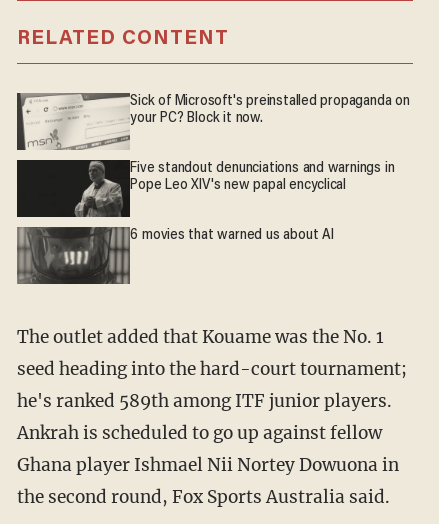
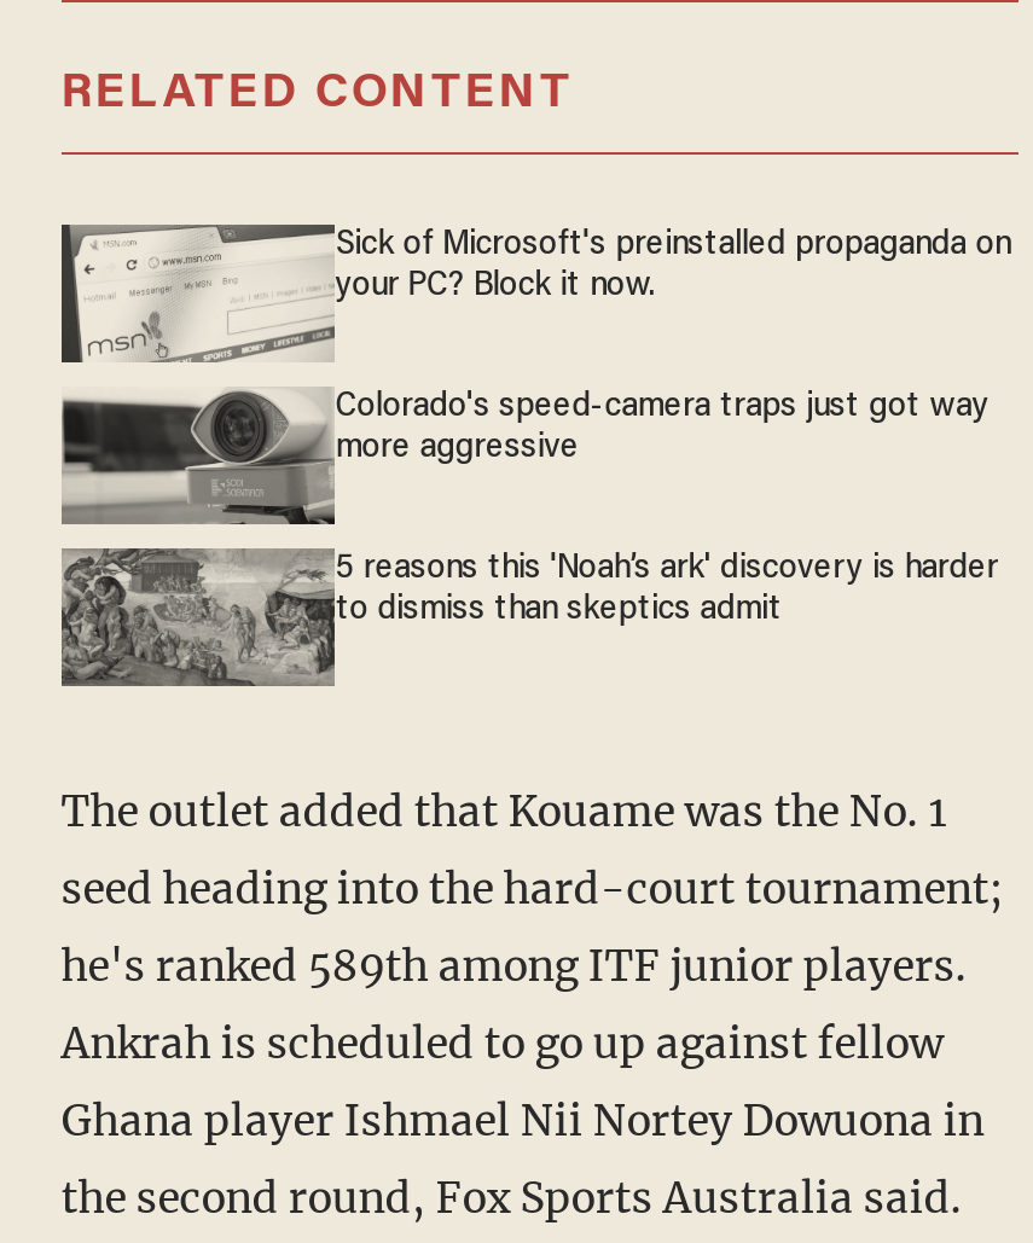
- [image]
- Five standout denunciations and warnings in
- Pope Leo XIV's new papal encyclical
+ [image]
+ Colorado's speed-camera traps just got way
+ more aggressive

- [image]
- 6 movies that warned us about AI
+ [image]
+ 5 reasons this 'Noah’s ark' discovery is harder
+ to dismiss than skeptics admit
